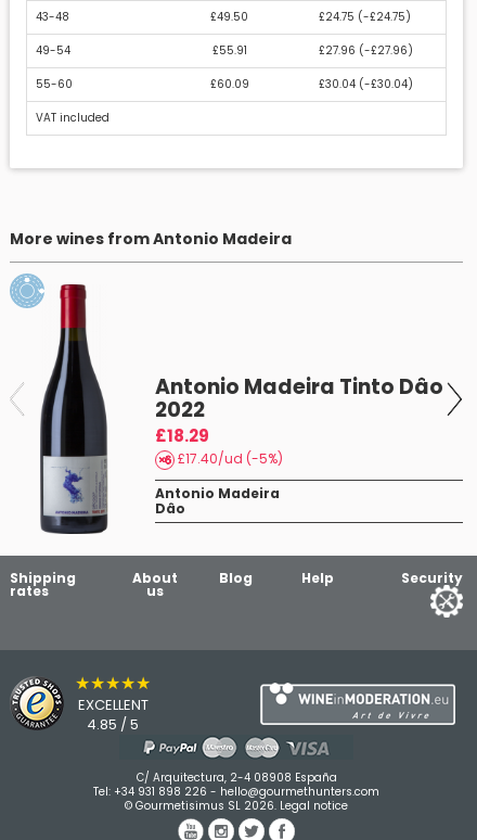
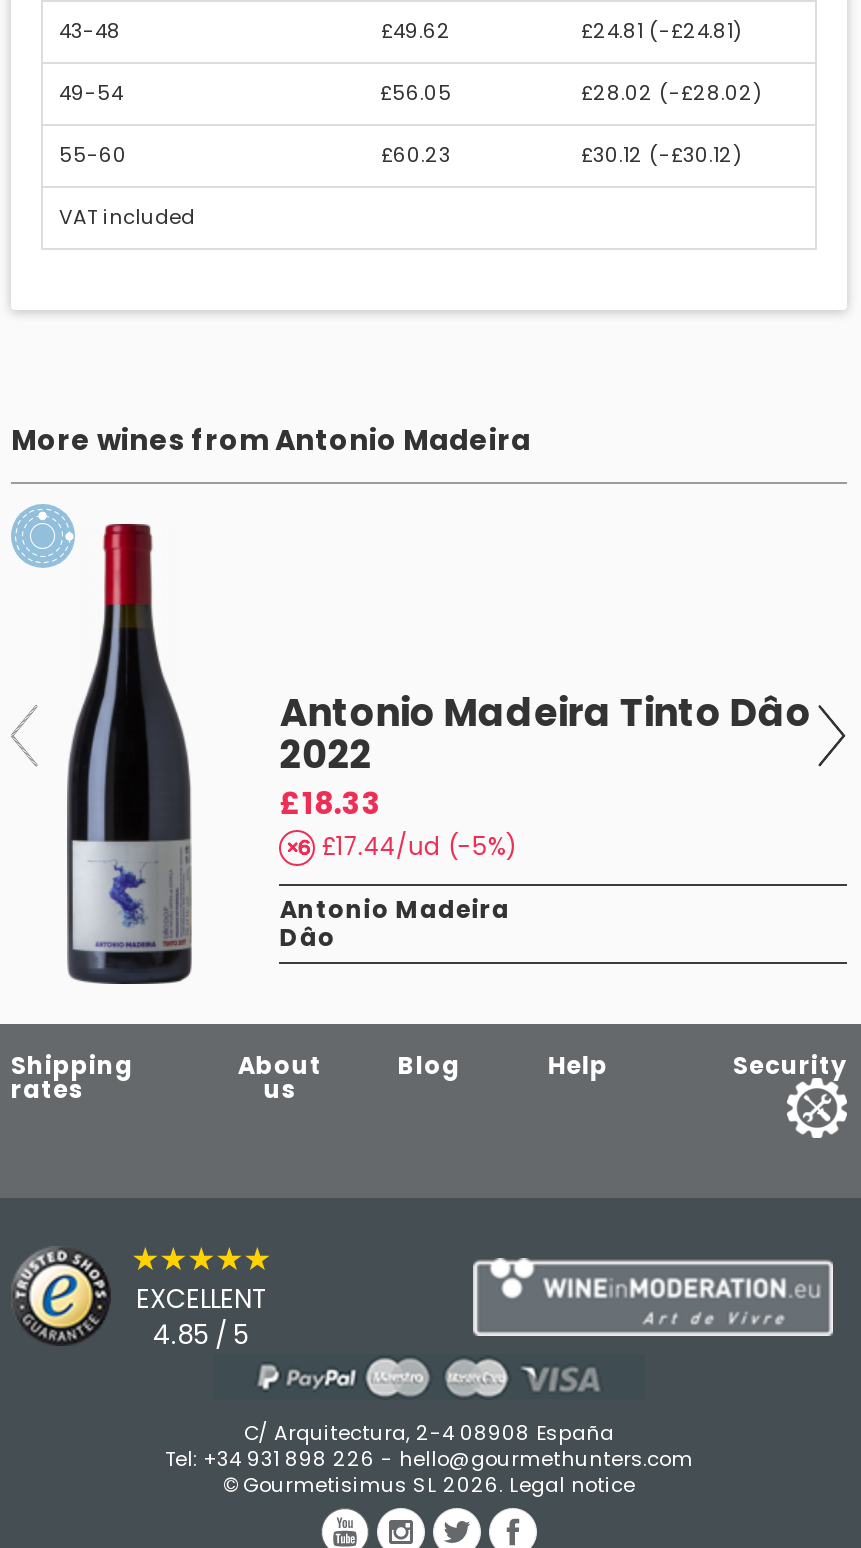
- £49.50
+ £49.62

- £24.75 (-£24.75)
+ £24.81 (-£24.81)

- £55.91
+ £56.05

- £27.96 (-£27.96)
+ £28.02 (-£28.02)

- £60.09
+ £60.23

- £30.04 (-£30.04)
+ £30.12 (-£30.12)

- £18.29
- £17.40/ud (-5%)
+ £18.33
+ £17.44/ud (-5%)
